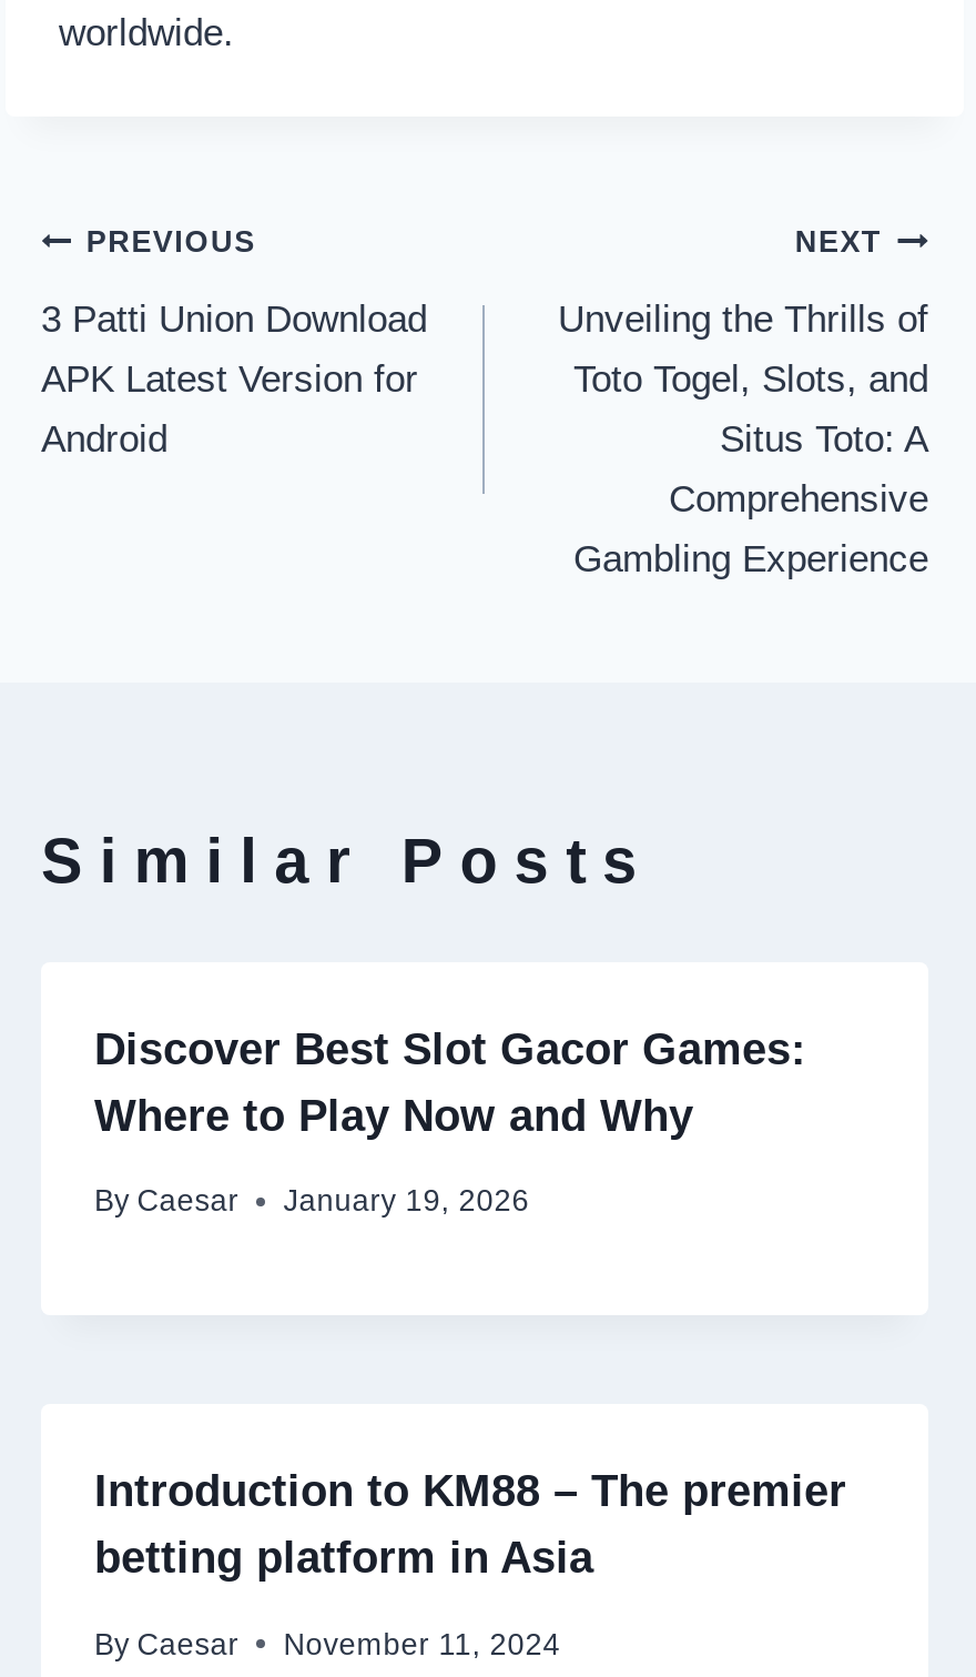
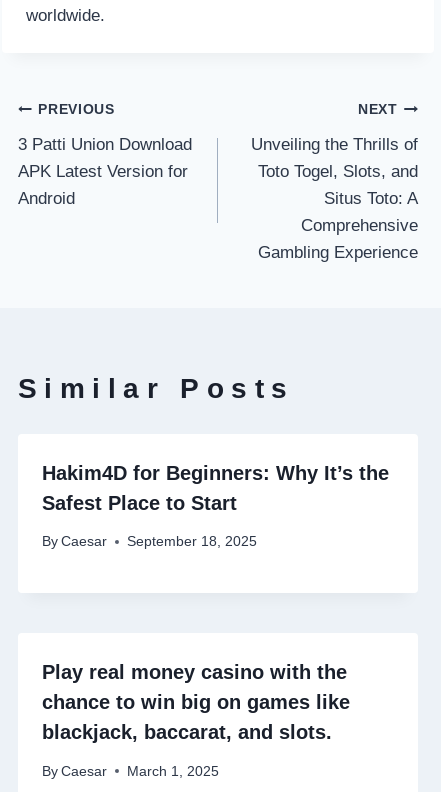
- Discover Best Slot Gacor Games:
- Where to Play Now and Why
+ Hakim4D for Beginners: Why It’s the
+ Safest Place to Start

- By Caesar January 19, 2026
+ By Caesar September 18, 2025

- Introduction to KM88 – The premier
- betting platform in Asia
+ Play real money casino with the
+ chance to win big on games like
+ blackjack, baccarat, and slots.

- By Caesar November 11, 2024
+ By Caesar March 1, 2025
